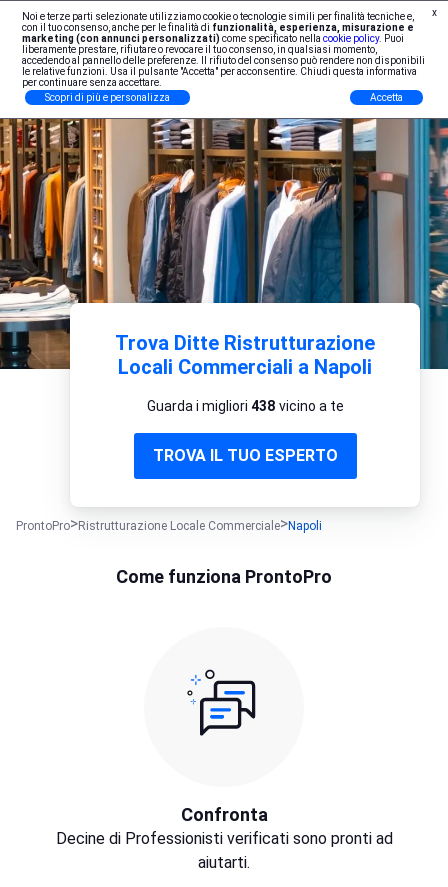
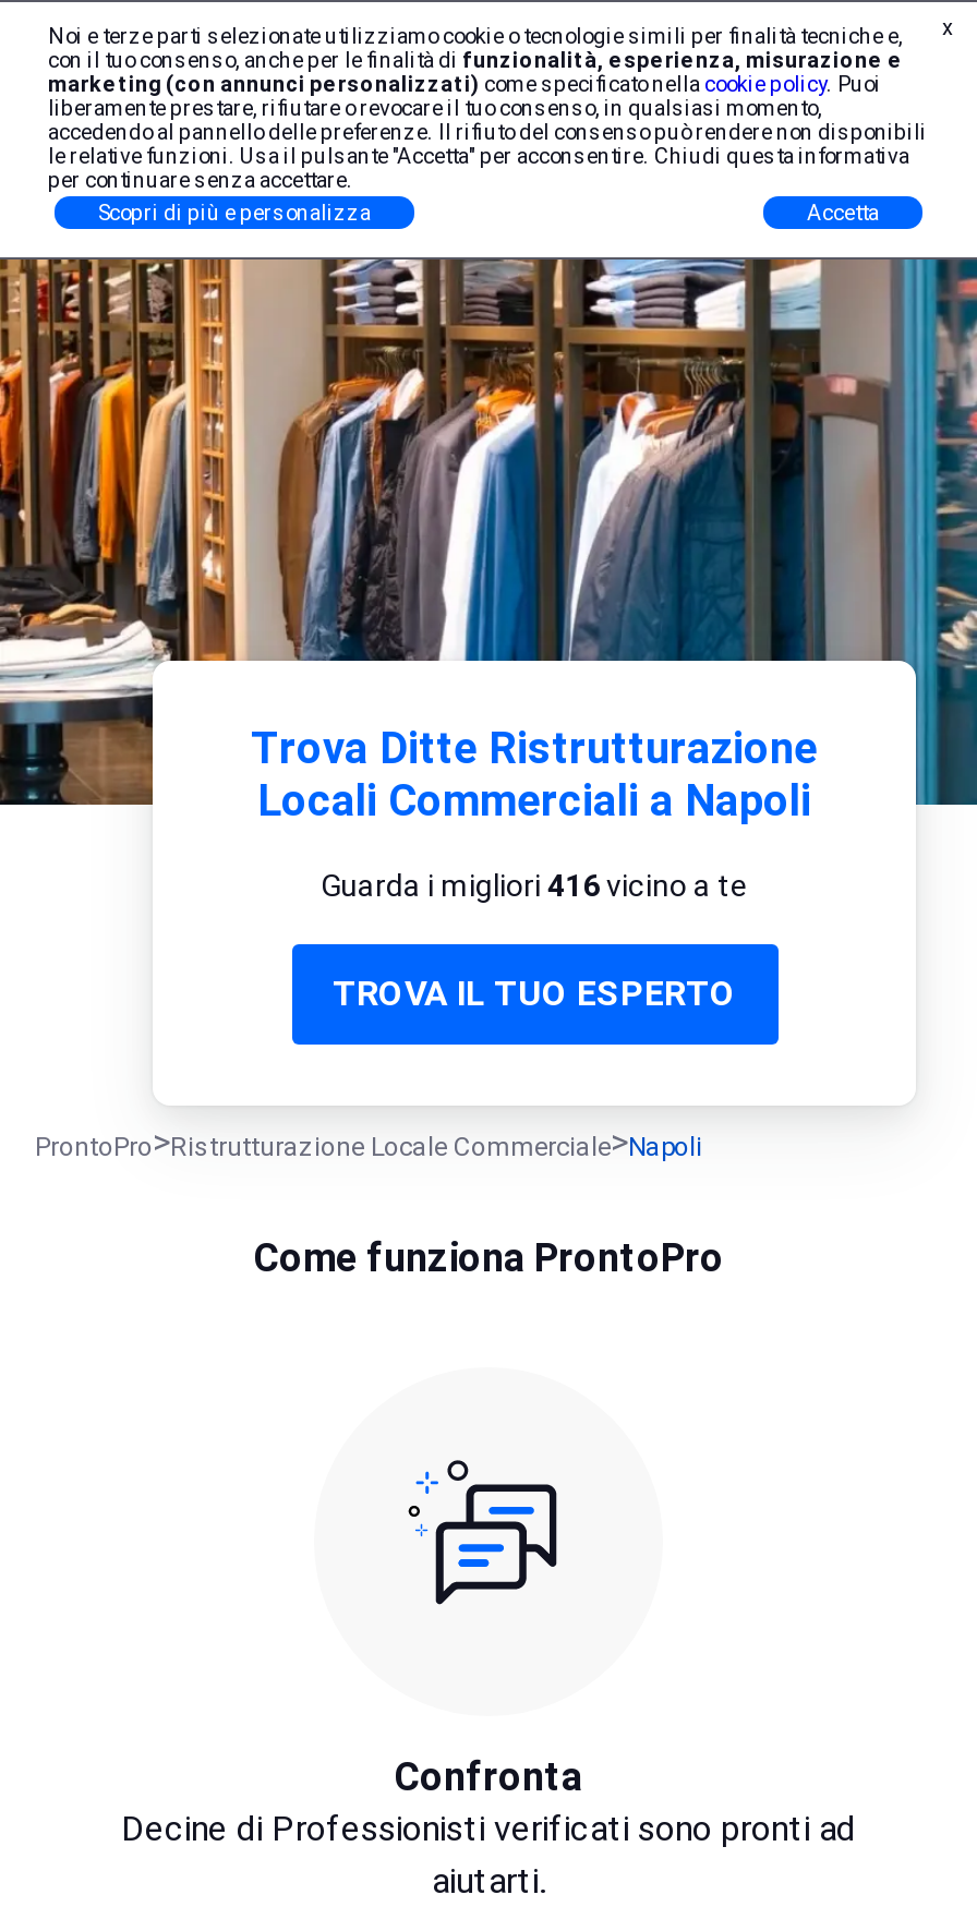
- Guarda i migliori 438 vicino a te
+ Guarda i migliori 416 vicino a te
